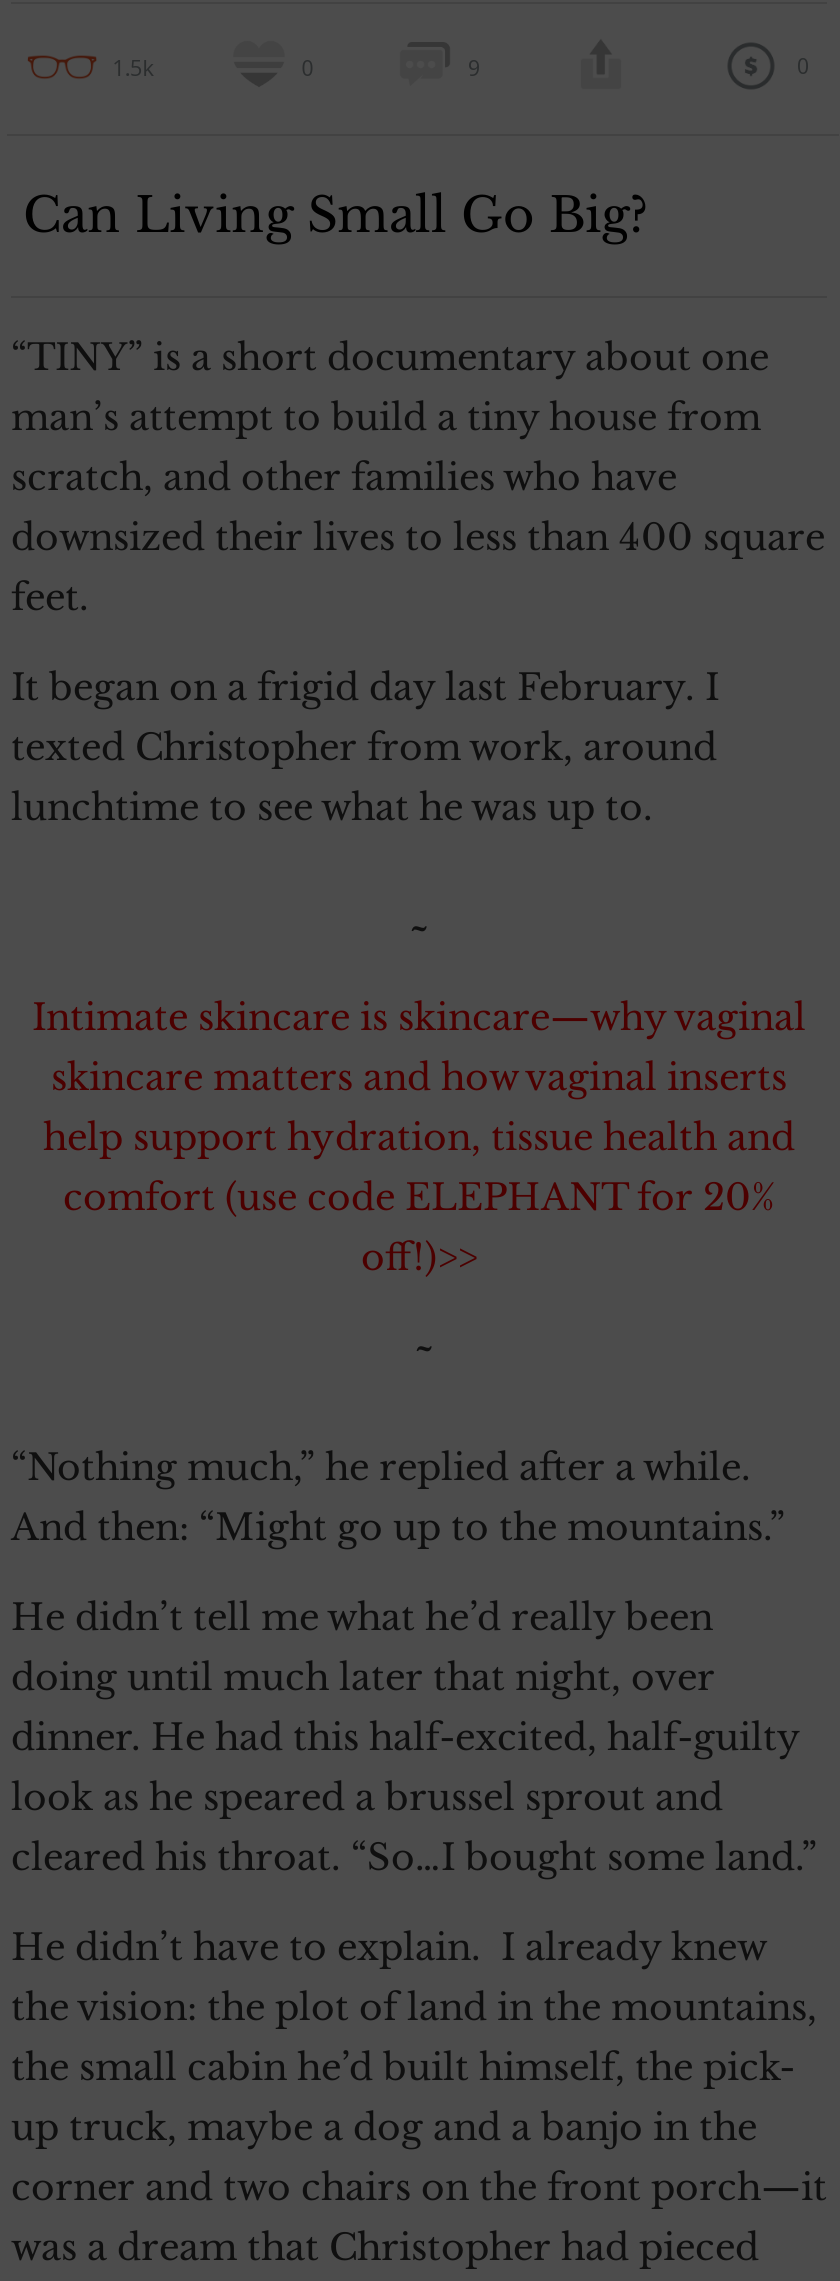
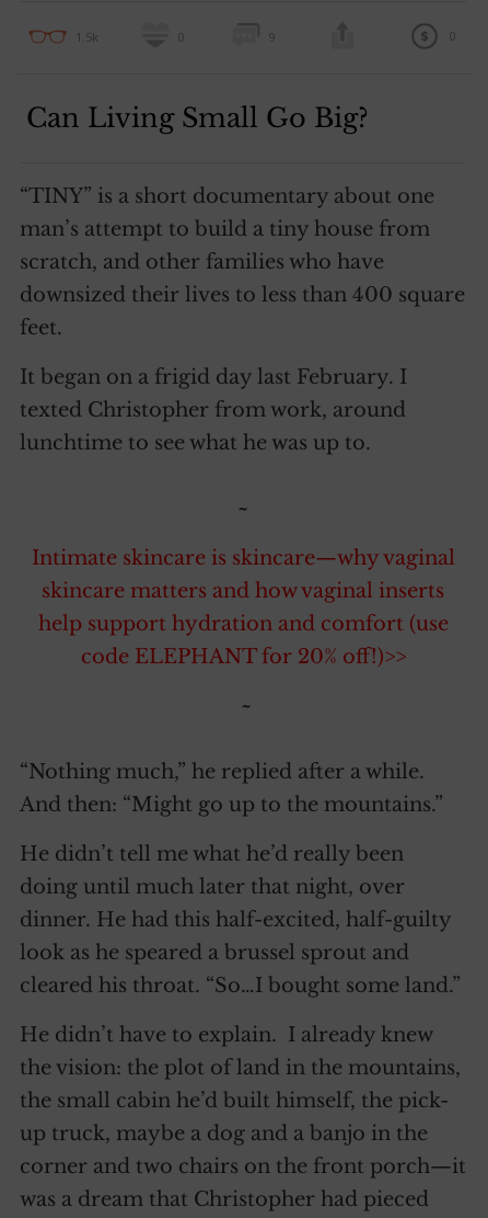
- help support hydration, tissue health and
- comfort (use code ELEPHANT for 20%
- off!)>>
+ help support hydration and comfort (use
+ code ELEPHANT for 20% off!)>>
